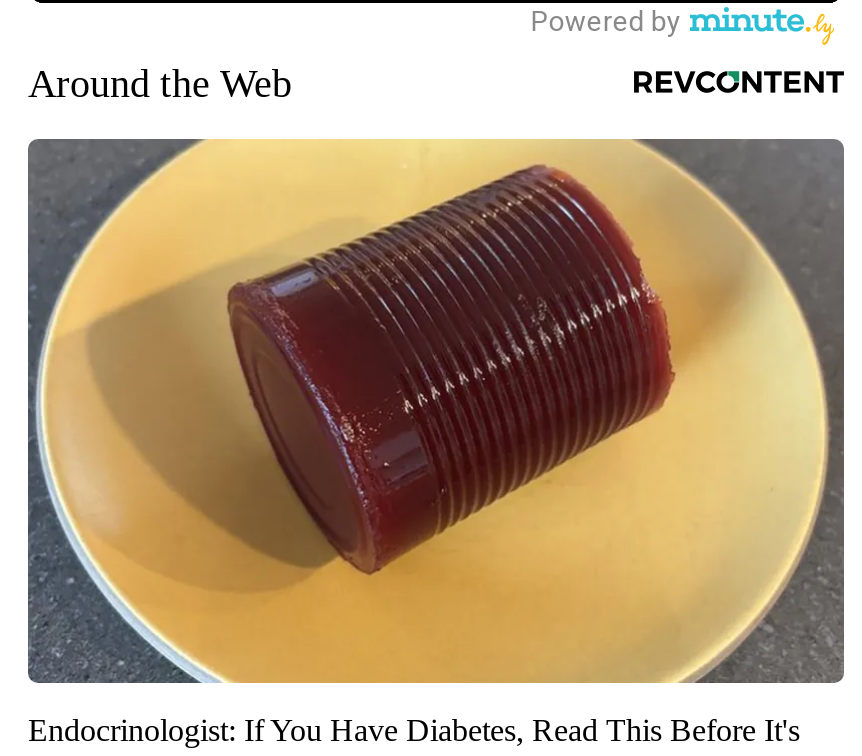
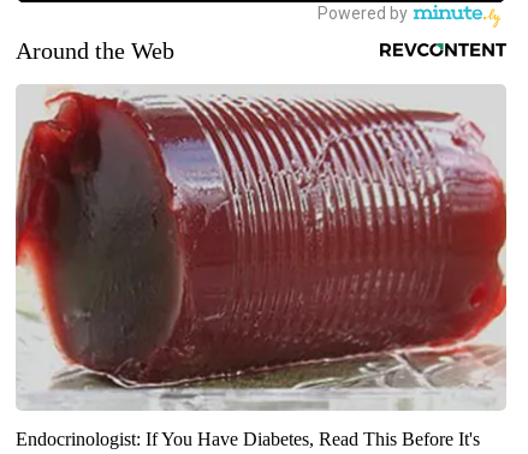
- [image]
+ [image]
